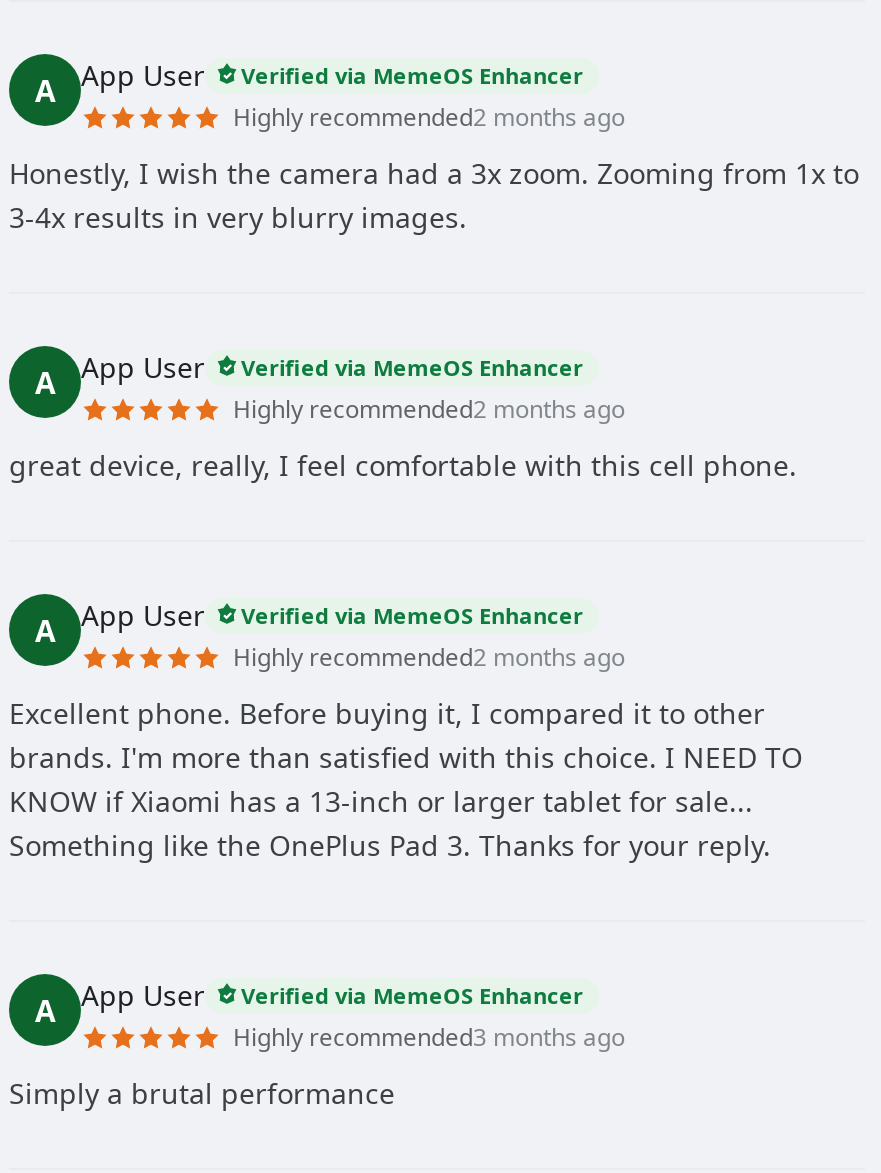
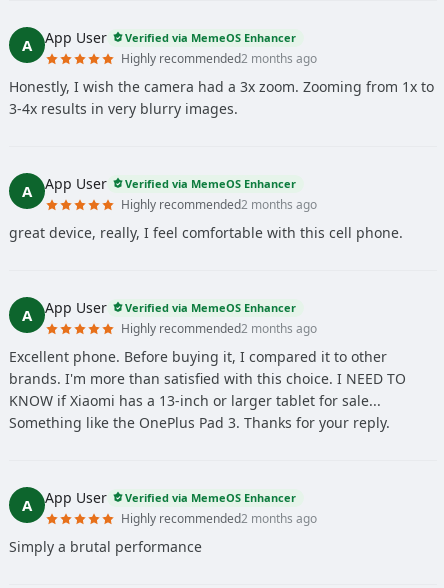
- Highly recommended3 months ago
+ Highly recommended2 months ago
